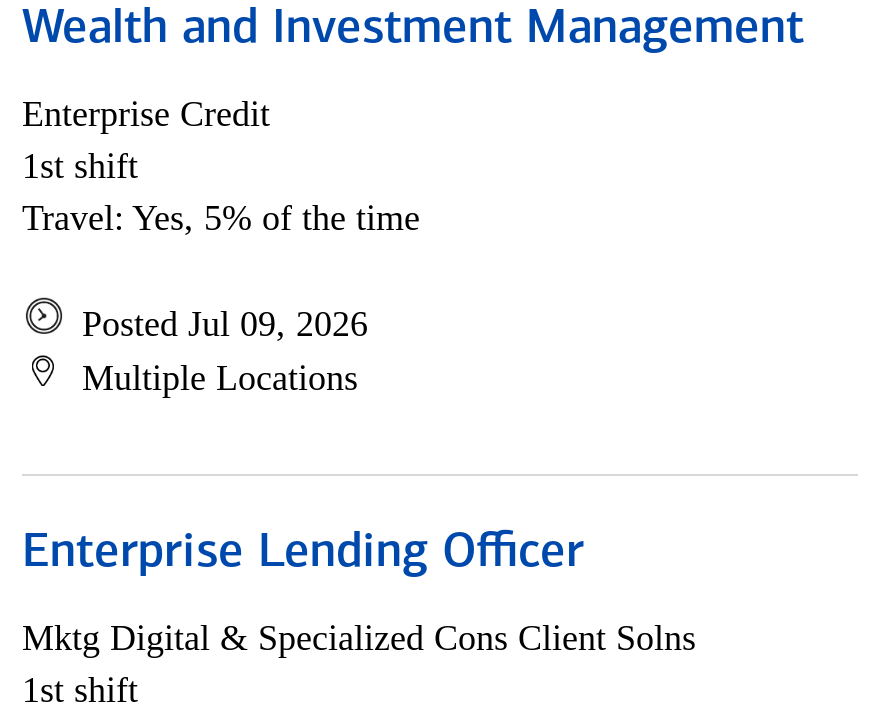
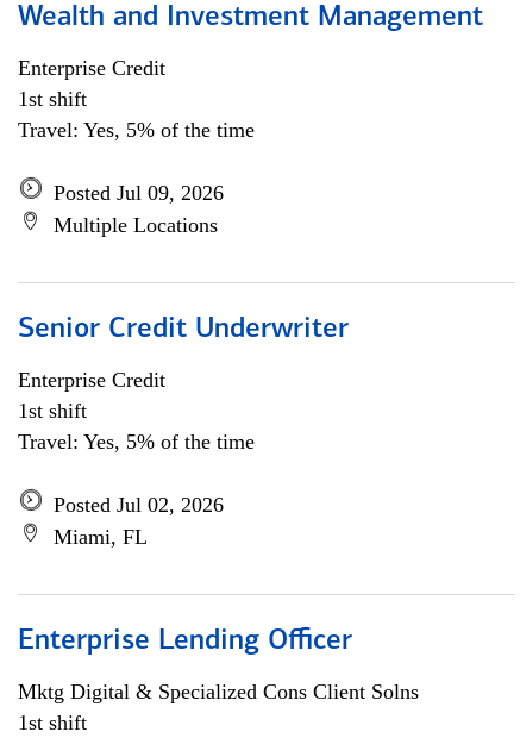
+ Senior Credit Underwriter
+ Enterprise Credit
+ 1st shift
+ Travel: Yes, 5% of the time
+ Posted Jul 02, 2026
+ Miami, FL
